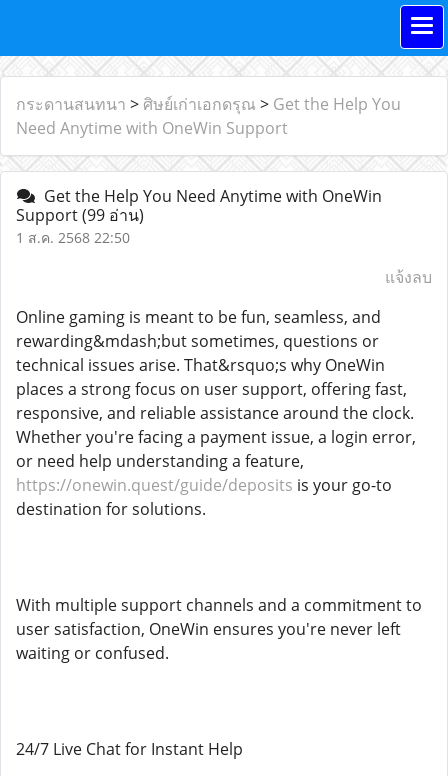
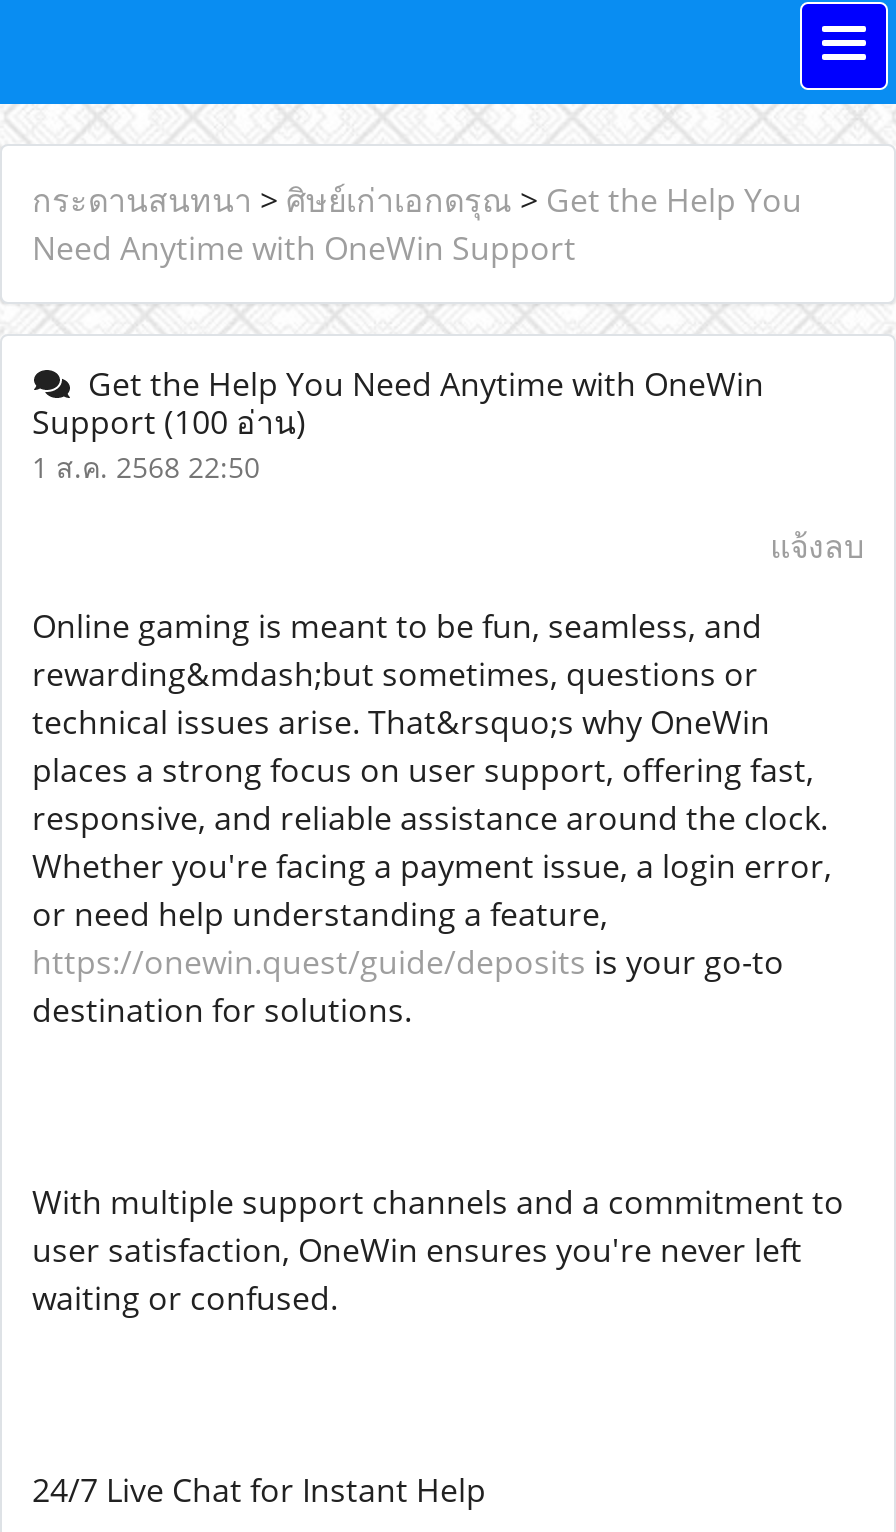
- Support (99 อ่าน)
+ Support (100 อ่าน)
